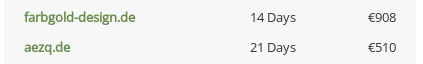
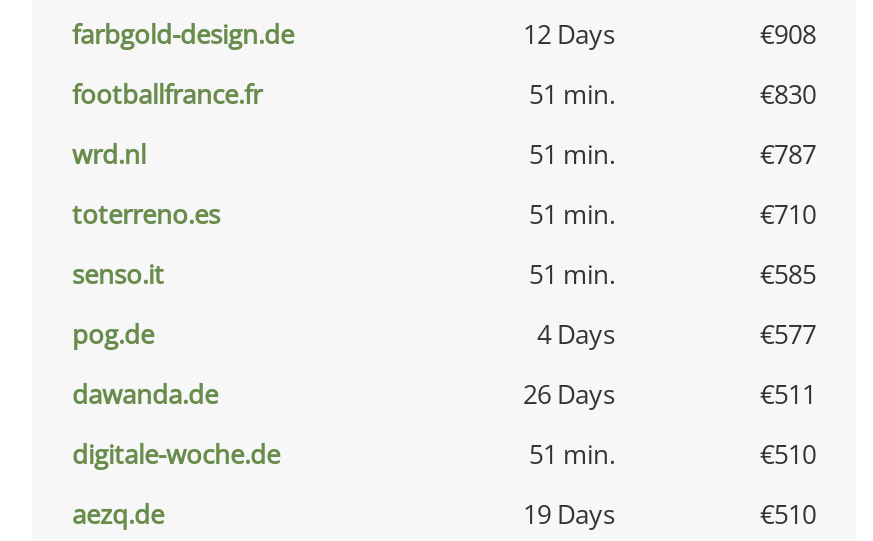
- 14 Days
+ 12 Days

+ footballfrance.fr
+ 51 min.
+ €830
+ wrd.nl
+ 51 min.
+ €787
+ toterreno.es
+ 51 min.
+ €710
+ senso.it
+ 51 min.
+ €585
+ pog.de
+ 4 Days
+ €577
+ dawanda.de
+ 26 Days
+ €511
+ digitale-woche.de
+ 51 min.
+ €510

- 21 Days
+ 19 Days
